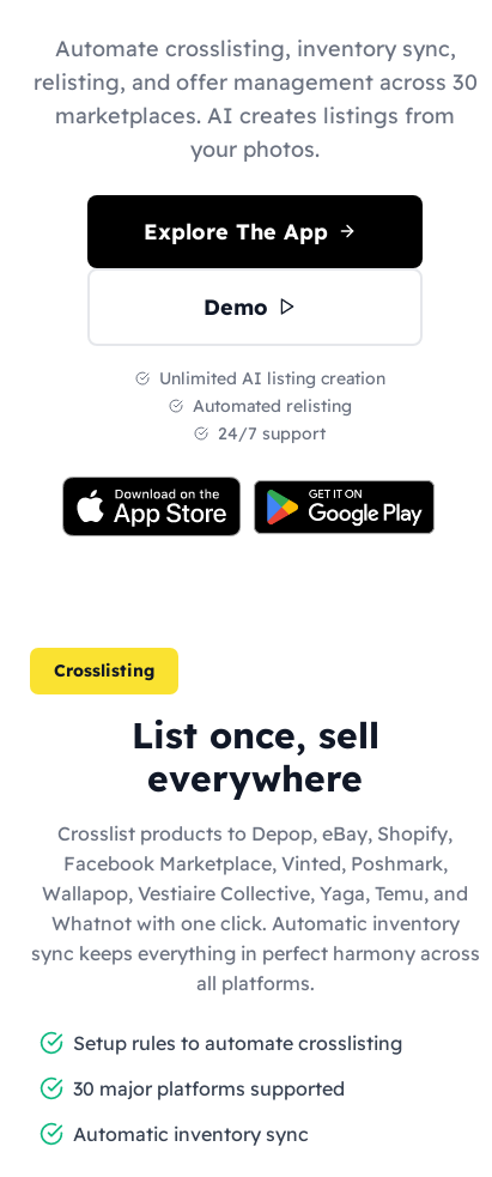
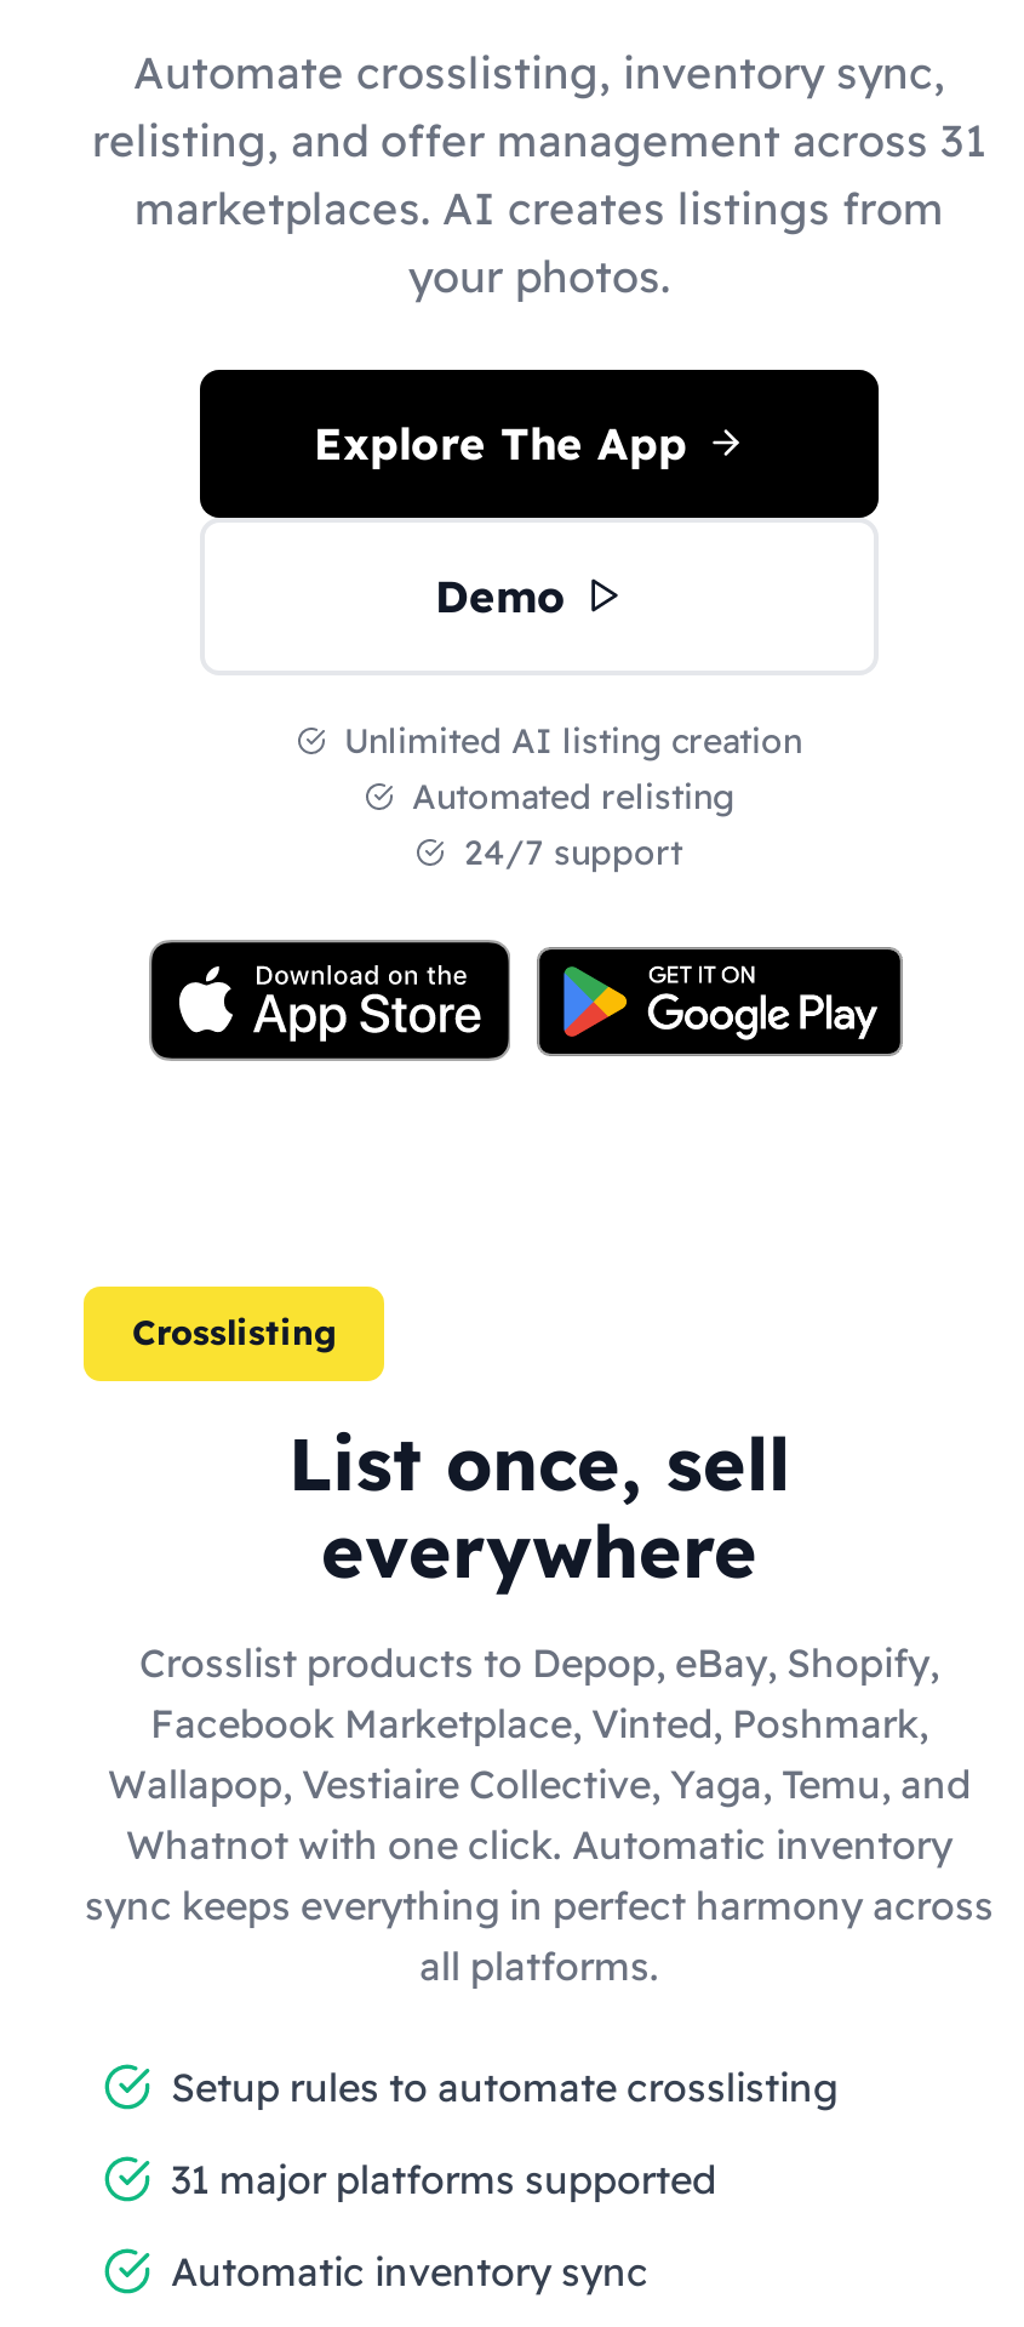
- relisting, and offer management across 30
+ relisting, and offer management across 31

- 30 major platforms supported
+ 31 major platforms supported
